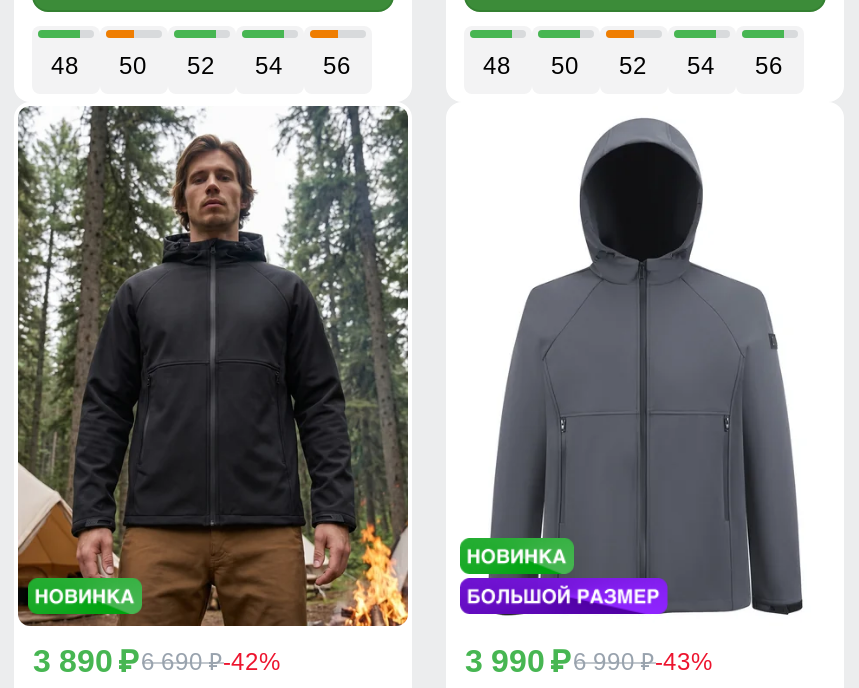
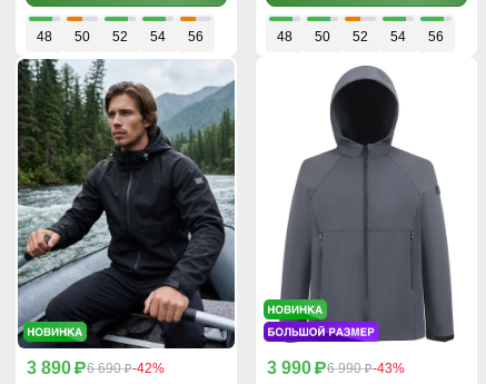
- [image]
+ [image]
